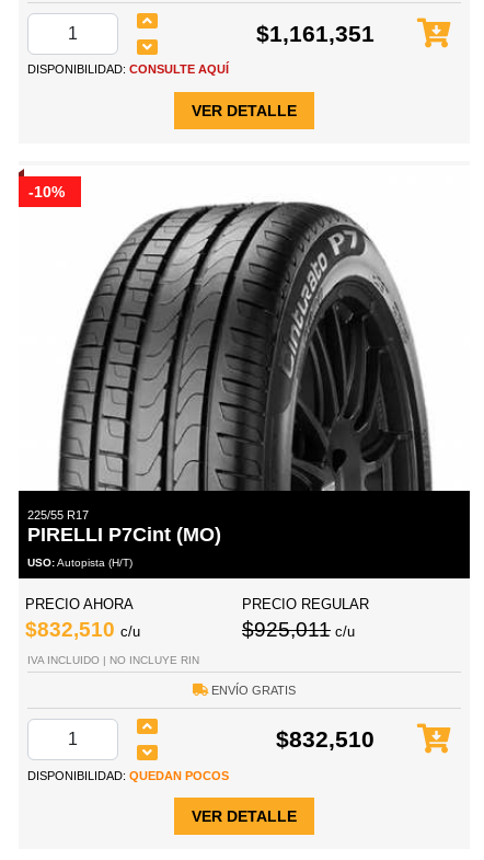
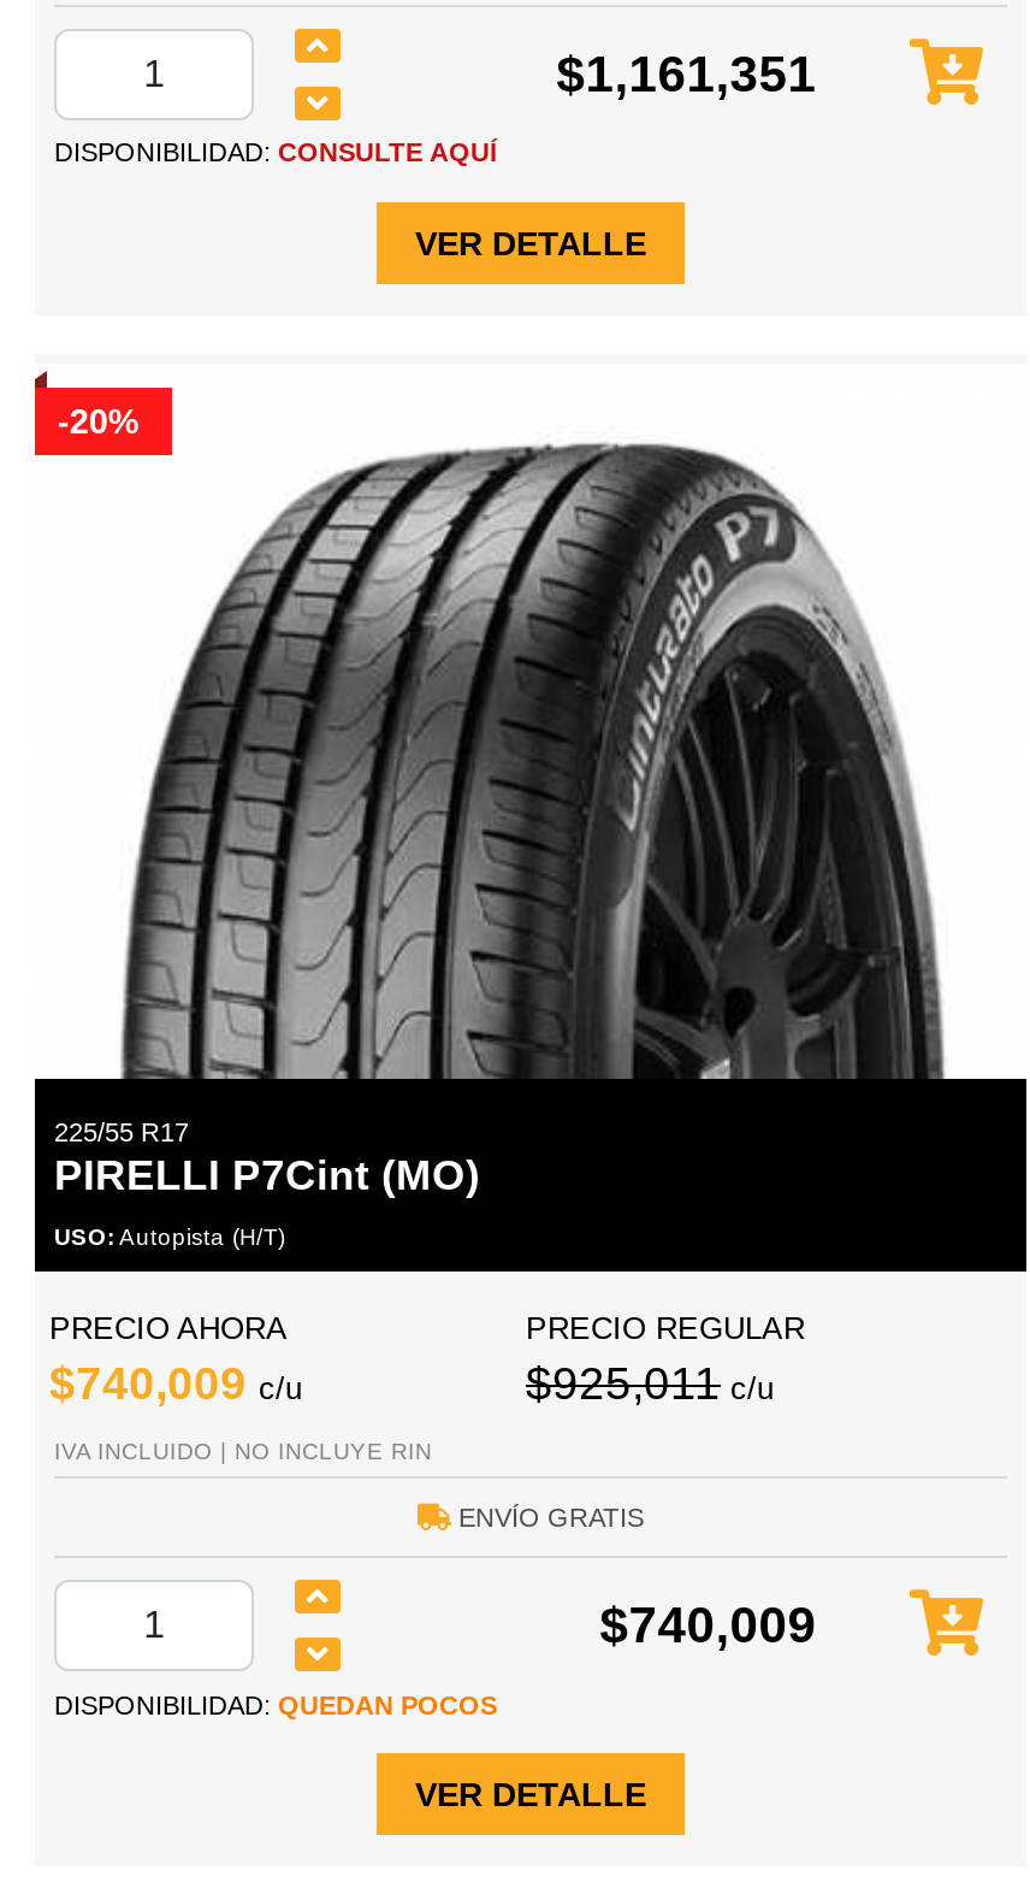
- -10%
+ -20%

- $832,510 c/u
+ $740,009 c/u

- $832,510
+ $740,009
